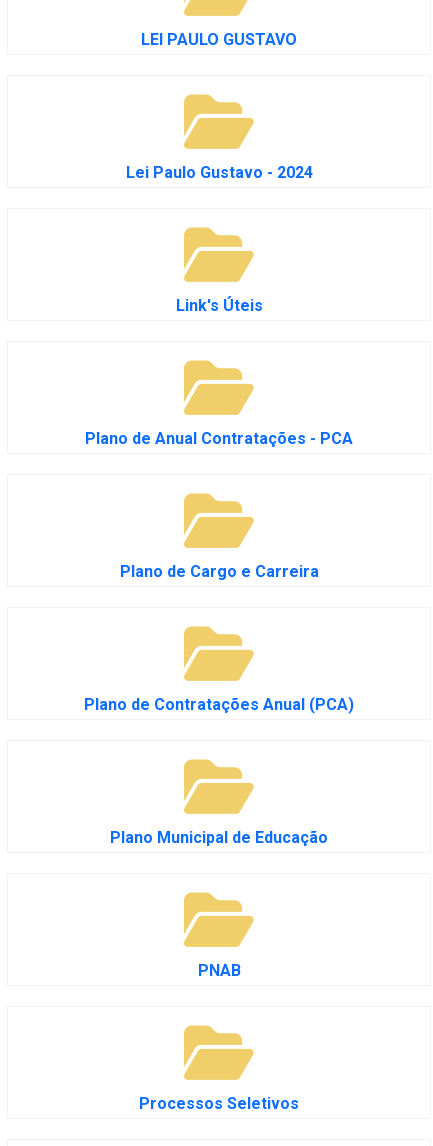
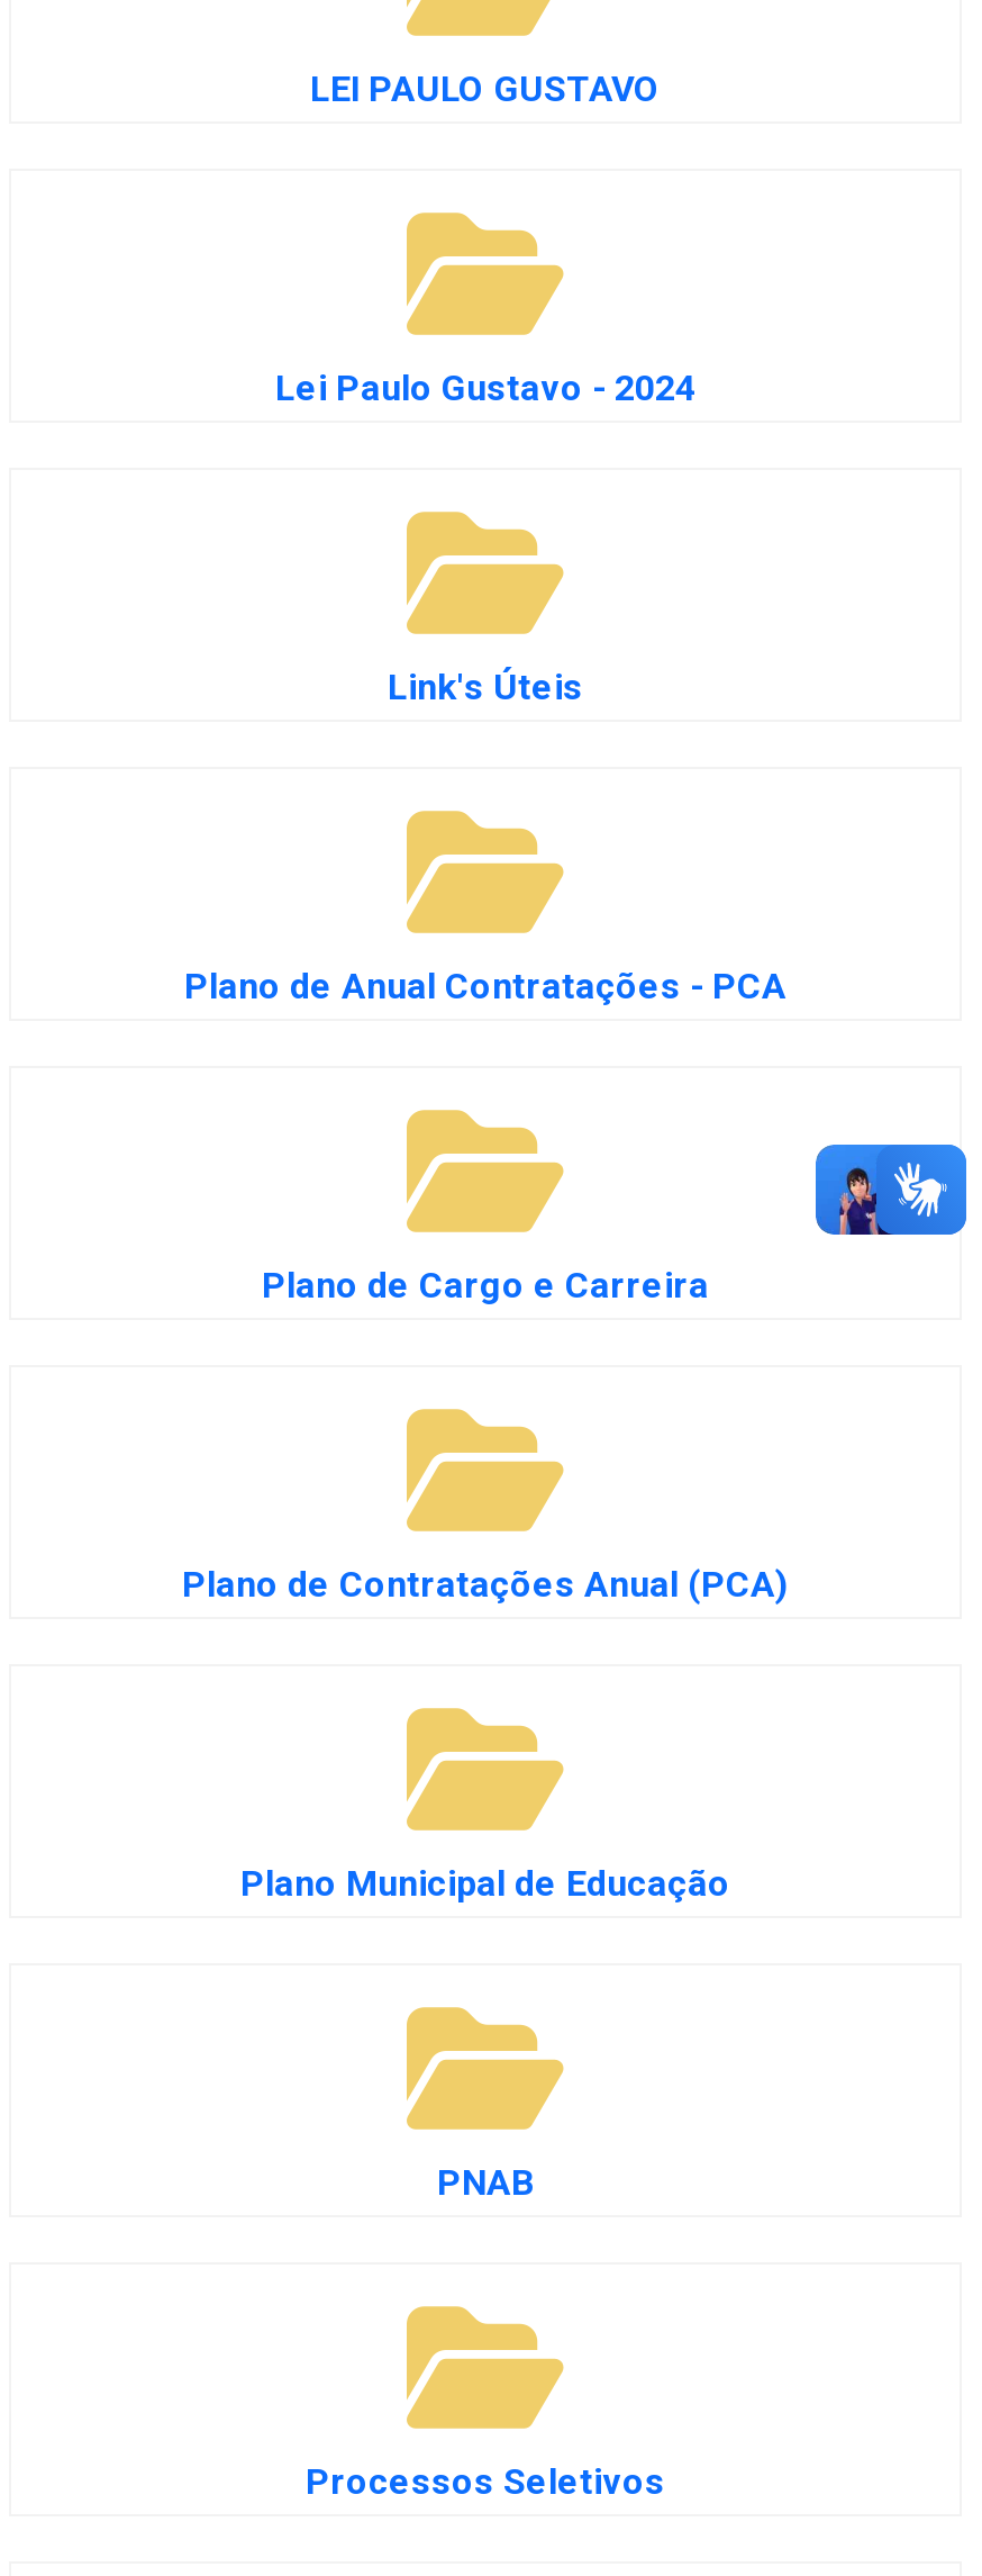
+ [image]
